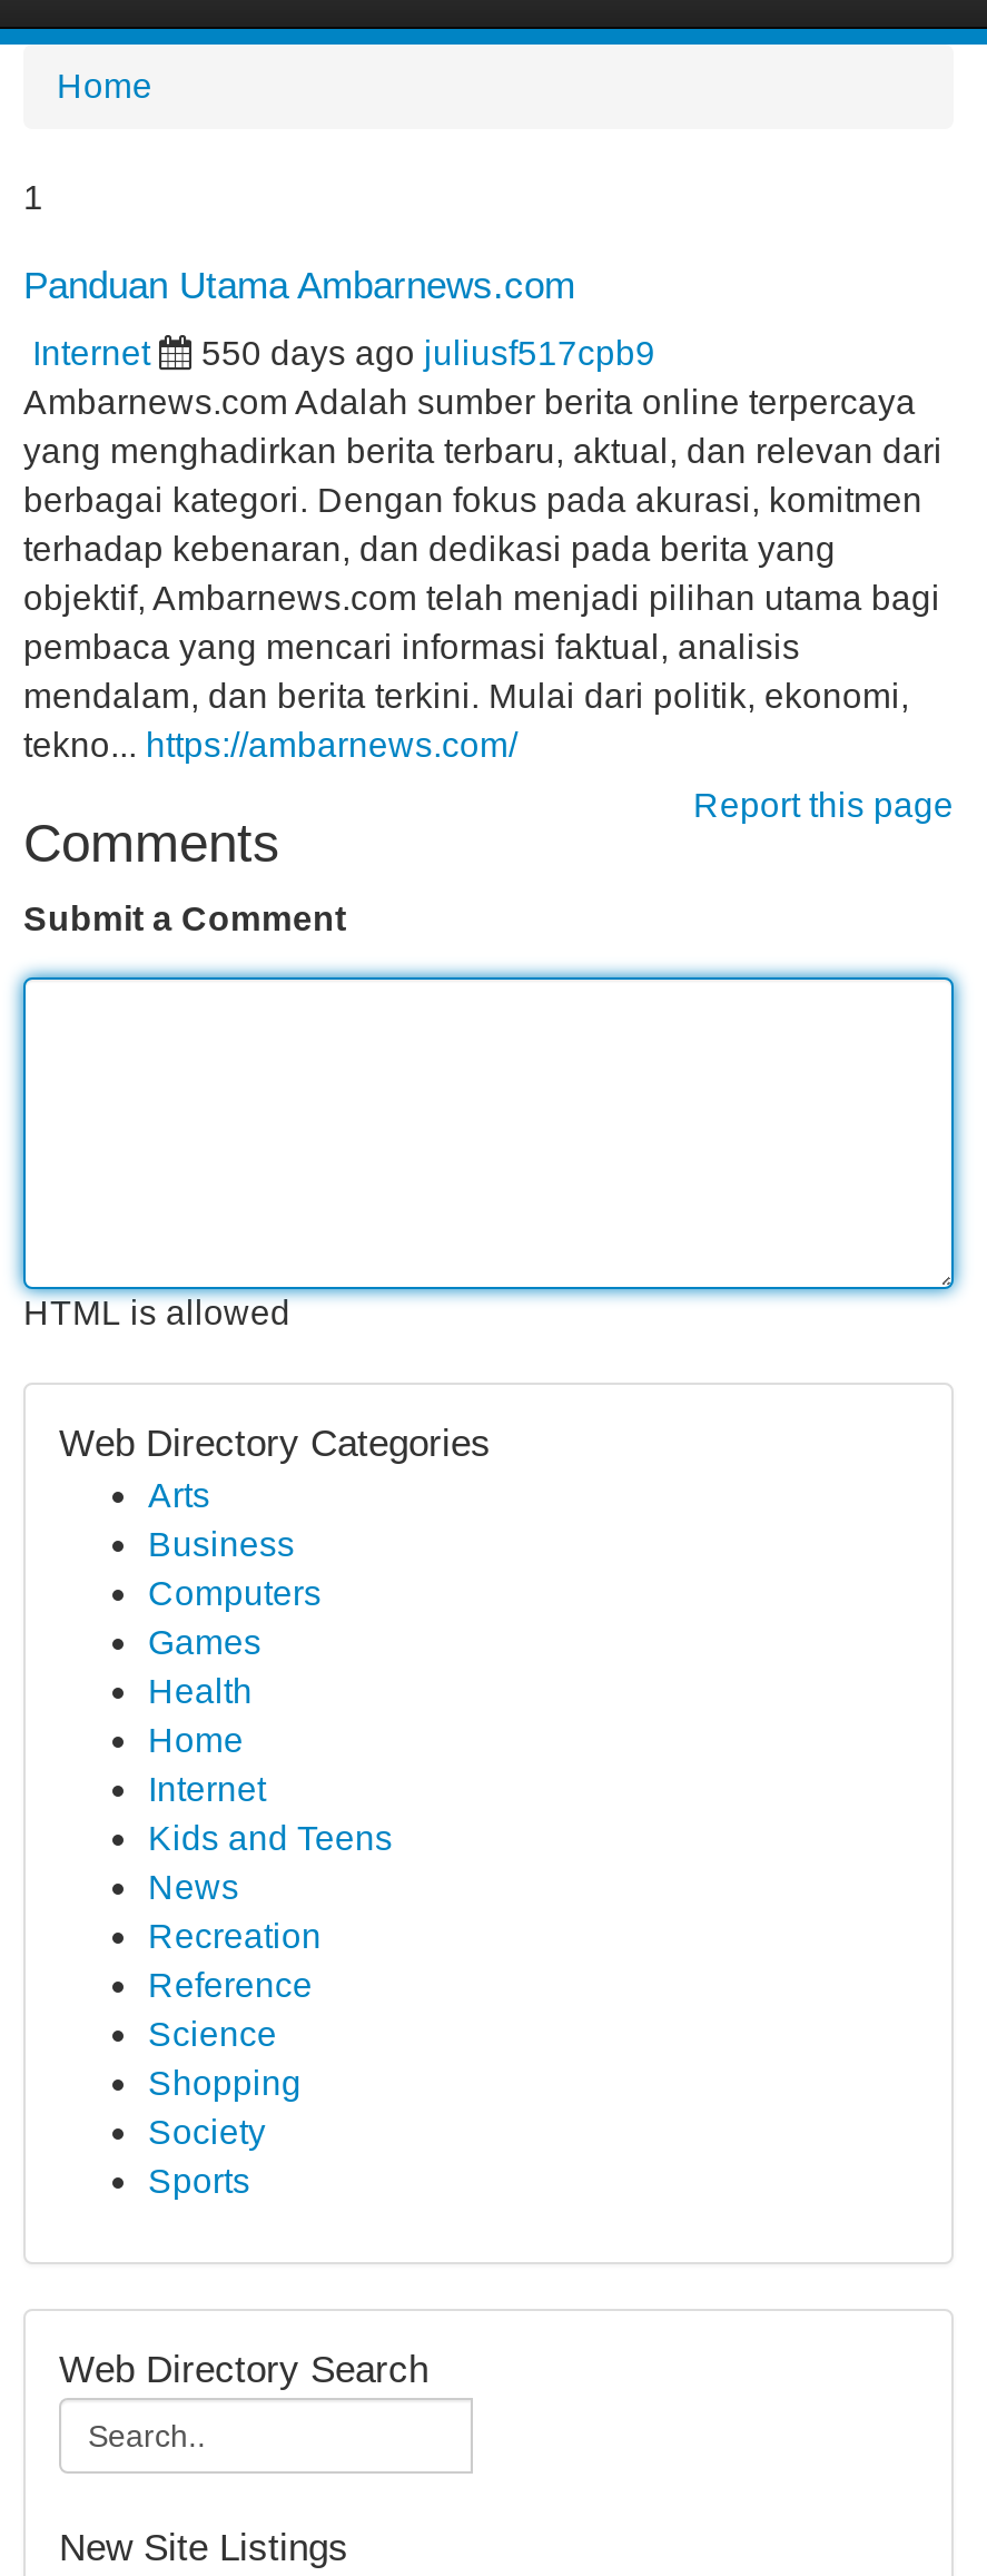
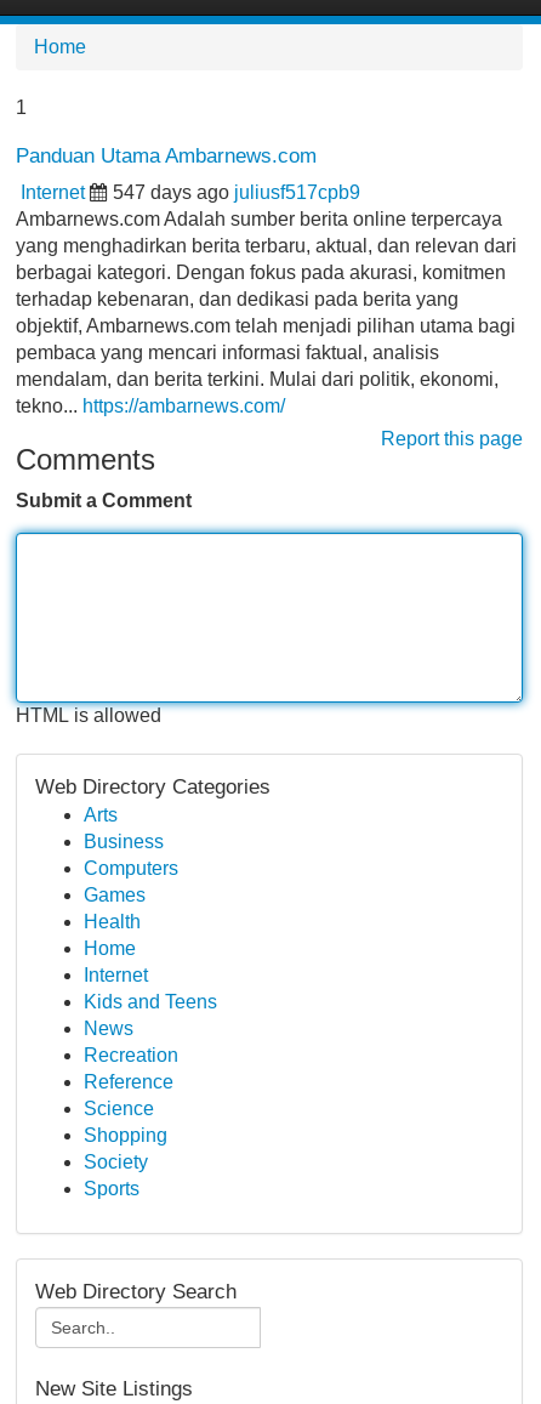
- 550 days ago juliusf517cpb9
+ 547 days ago juliusf517cpb9
